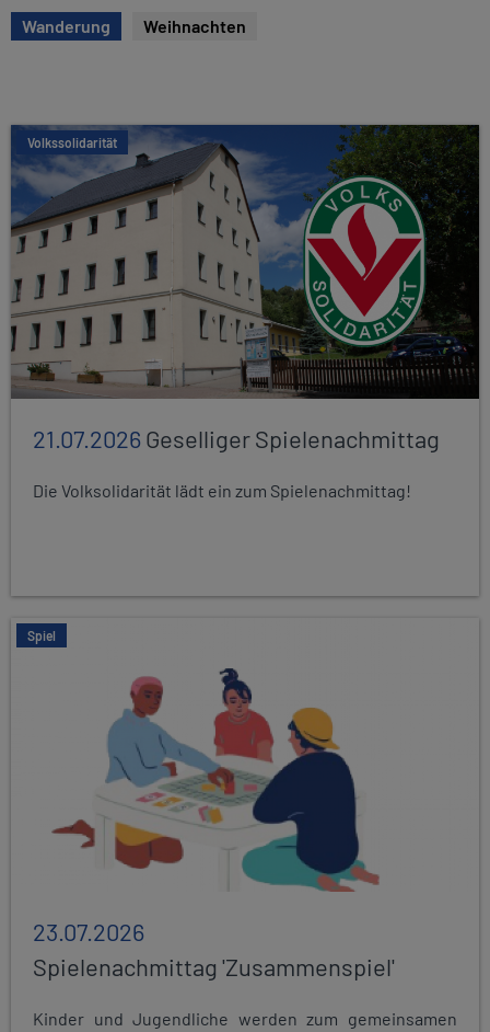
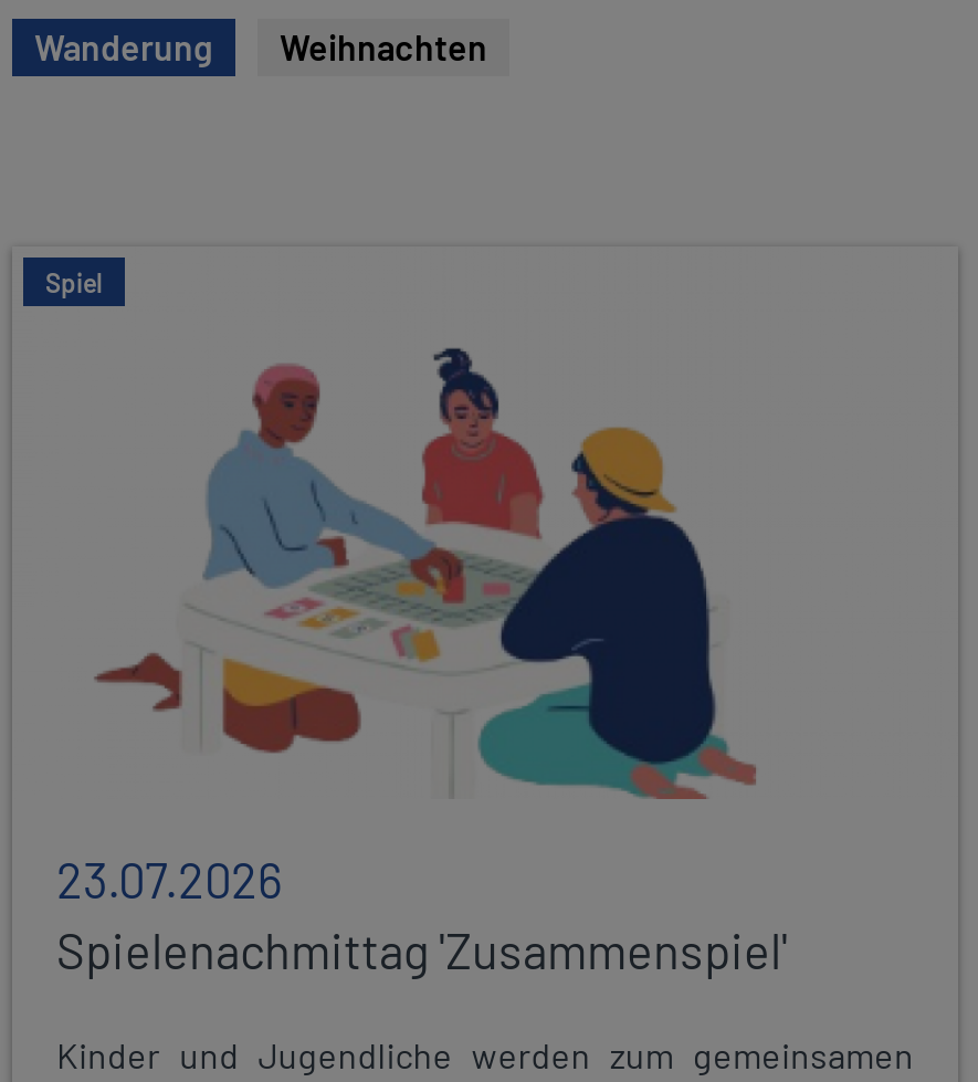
- [image]
- Volkssolidarität

- 21.07.2026 Geselliger Spielenachmittag
- Die Volksolidarität lädt ein zum Spielenachmittag!
